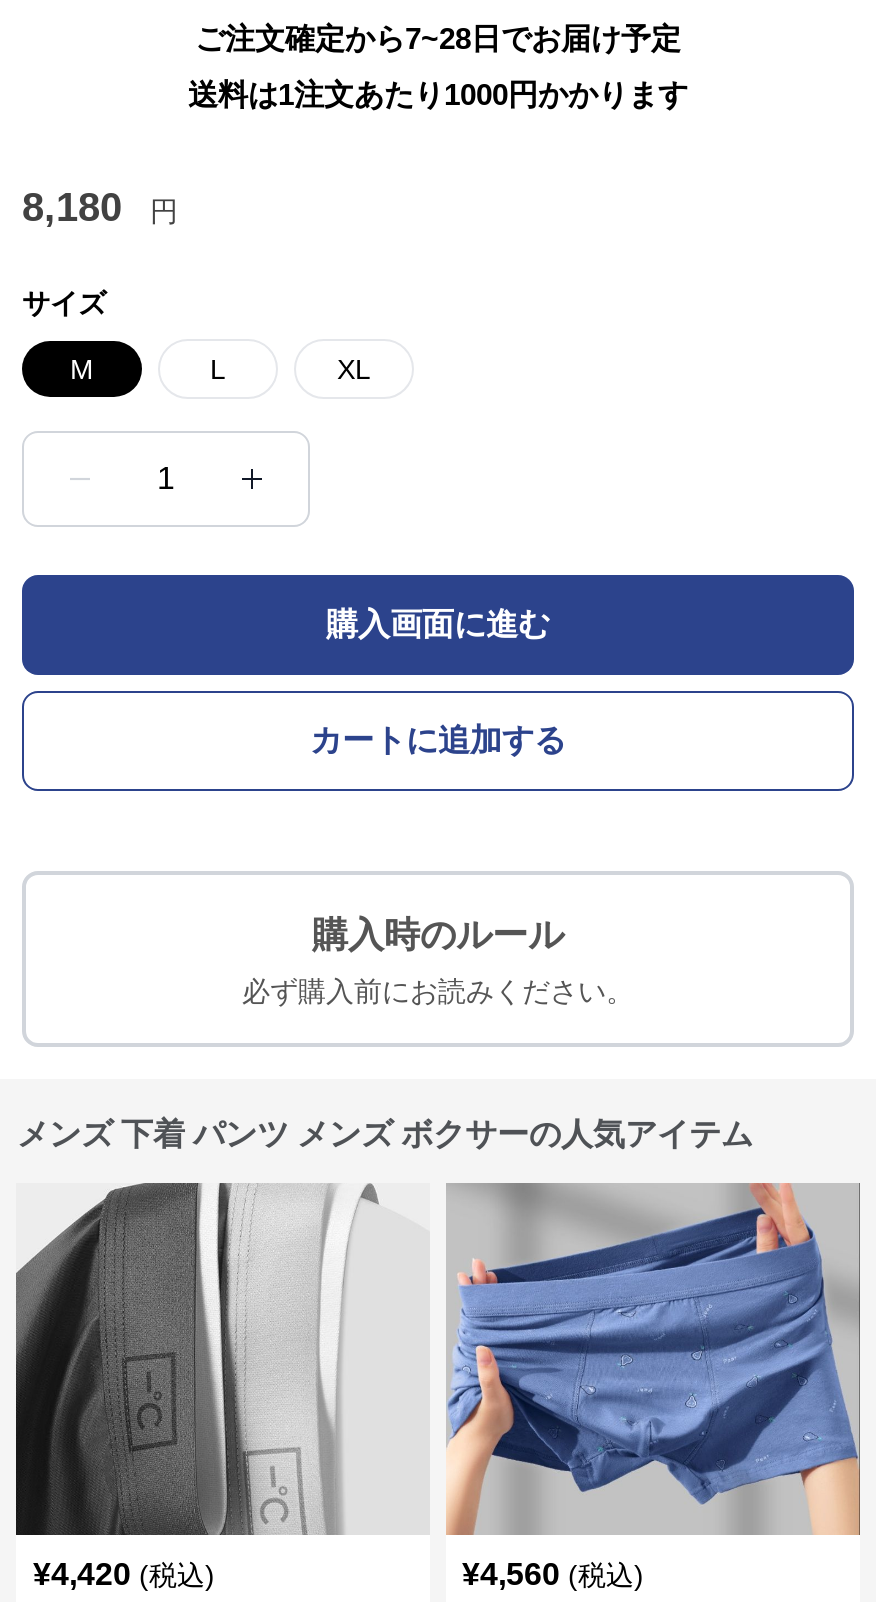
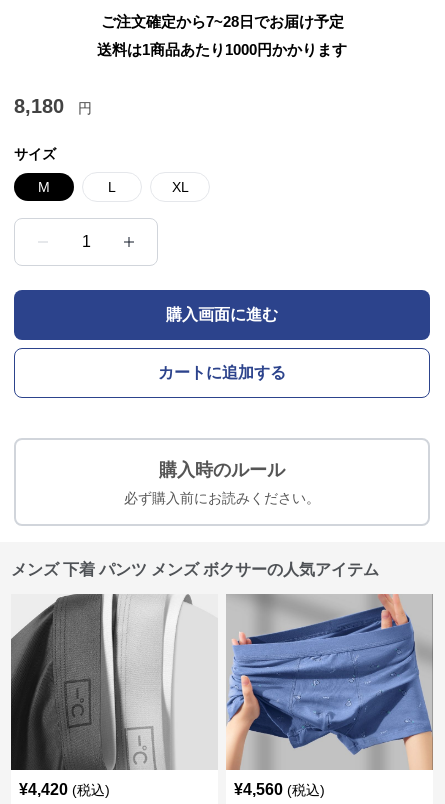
- 送料は1注文あたり1000円かかります
+ 送料は1商品あたり1000円かかります
